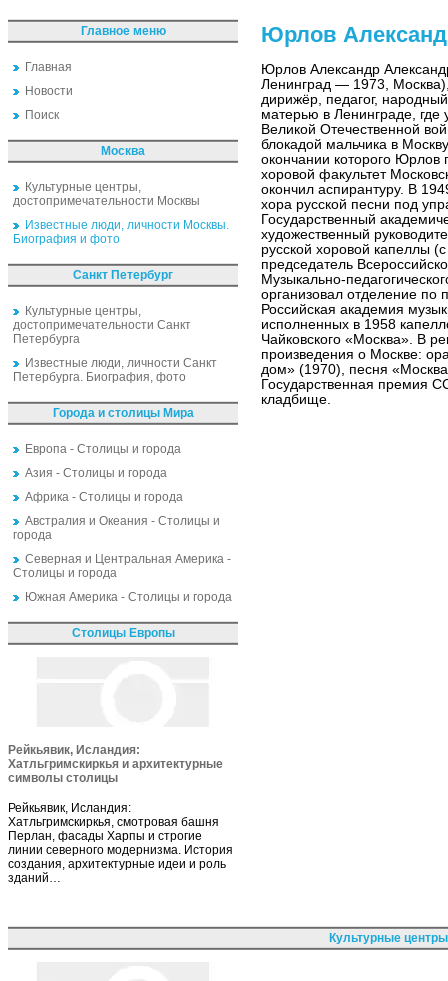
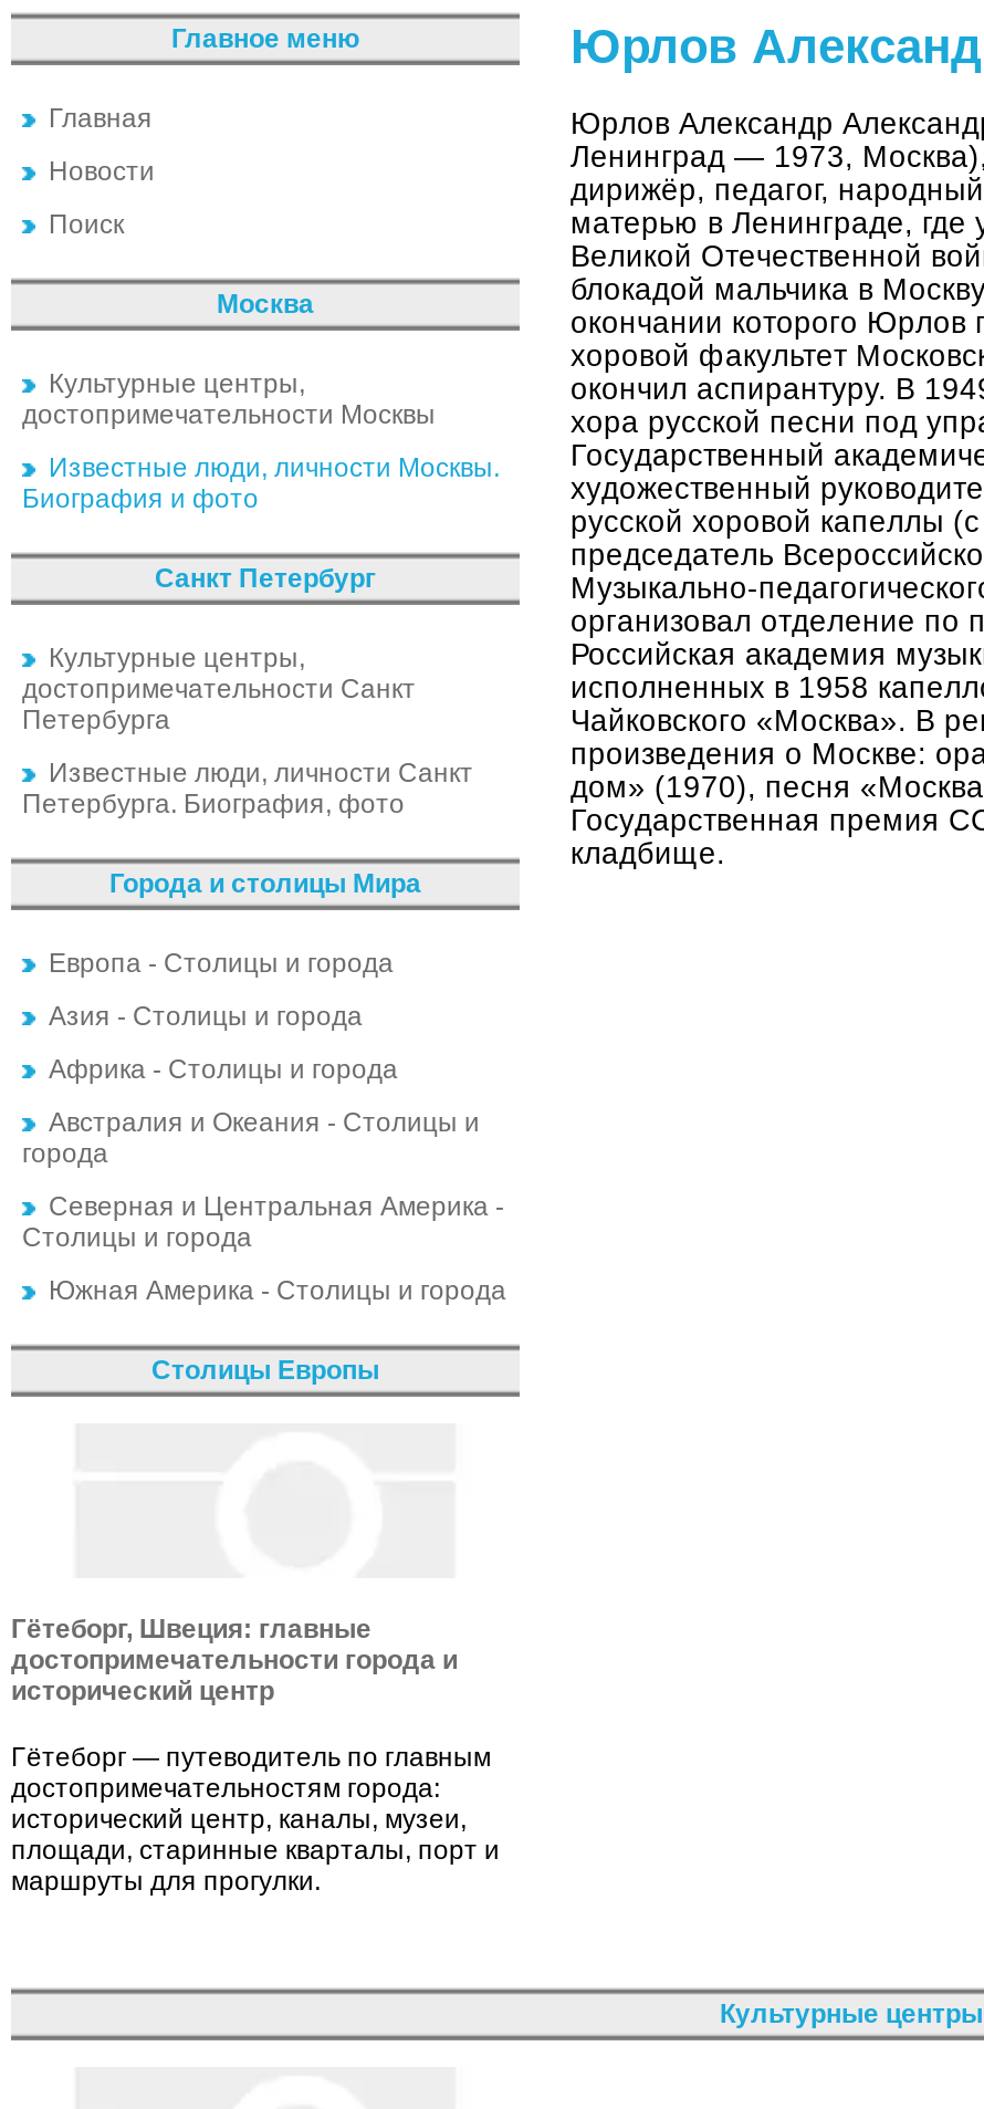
- Рейкьявик, Исландия:
- Хатльгримскиркья и архитектурные
- символы столицы
+ Гётеборг, Швеция: главные
+ достопримечательности города и
+ исторический центр

- Рейкьявик, Исландия:
- Хатльгримскиркья, смотровая башня
- Перлан, фасады Харпы и строгие
- линии северного модернизма. История
- создания, архитектурные идеи и роль
- зданий…
+ Гётеборг — путеводитель по главным
+ достопримечательностям города:
+ исторический центр, каналы, музеи,
+ площади, старинные кварталы, порт и
+ маршруты для прогулки.
